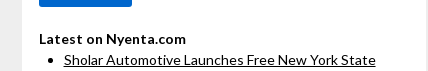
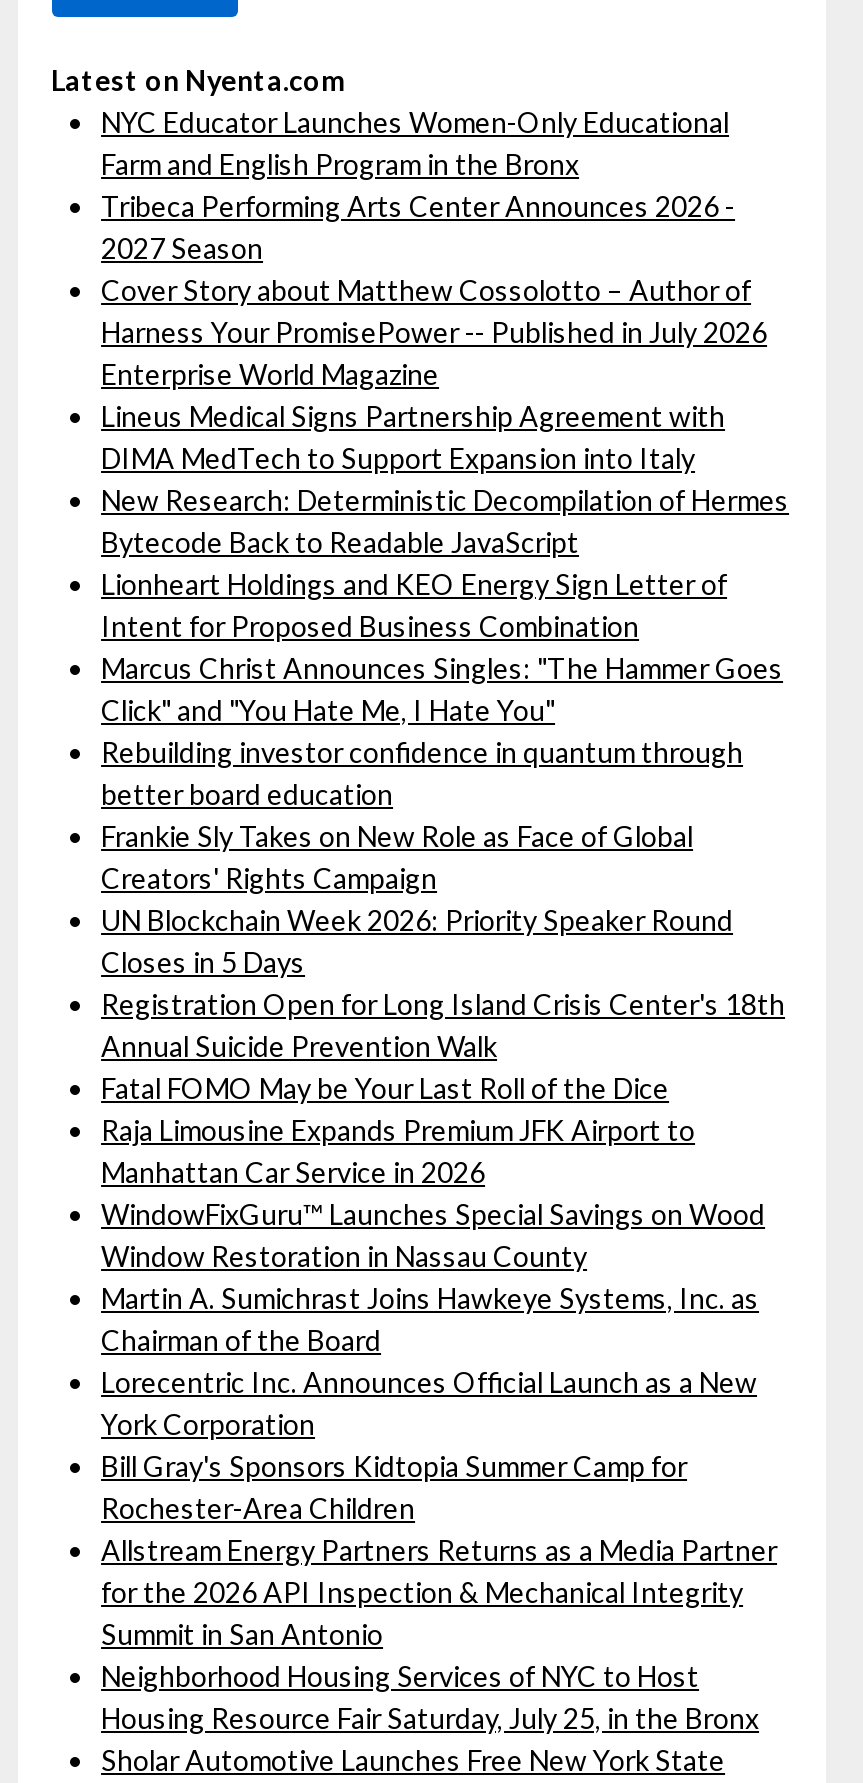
+ NYC Educator Launches Women-Only Educational
+ Farm and English Program in the Bronx
+ Tribeca Performing Arts Center Announces 2026 -
+ 2027 Season
+ Cover Story about Matthew Cossolotto – Author of
+ Harness Your PromisePower -- Published in July 2026
+ Enterprise World Magazine
+ Lineus Medical Signs Partnership Agreement with
+ DIMA MedTech to Support Expansion into Italy
+ New Research: Deterministic Decompilation of Hermes
+ Bytecode Back to Readable JavaScript
+ Lionheart Holdings and KEO Energy Sign Letter of
+ Intent for Proposed Business Combination
+ Marcus Christ Announces Singles: "The Hammer Goes
+ Click" and "You Hate Me, I Hate You"
+ Rebuilding investor confidence in quantum through
+ better board education
+ Frankie Sly Takes on New Role as Face of Global
+ Creators' Rights Campaign
+ UN Blockchain Week 2026: Priority Speaker Round
+ Closes in 5 Days
+ Registration Open for Long Island Crisis Center's 18th
+ Annual Suicide Prevention Walk
+ Fatal FOMO May be Your Last Roll of the Dice
+ Raja Limousine Expands Premium JFK Airport to
+ Manhattan Car Service in 2026
+ WindowFixGuru™ Launches Special Savings on Wood
+ Window Restoration in Nassau County
+ Martin A. Sumichrast Joins Hawkeye Systems, Inc. as
+ Chairman of the Board
+ Lorecentric Inc. Announces Official Launch as a New
+ York Corporation
+ Bill Gray's Sponsors Kidtopia Summer Camp for
+ Rochester-Area Children
+ Allstream Energy Partners Returns as a Media Partner
+ for the 2026 API Inspection & Mechanical Integrity
+ Summit in San Antonio
+ Neighborhood Housing Services of NYC to Host
+ Housing Resource Fair Saturday, July 25, in the Bronx
